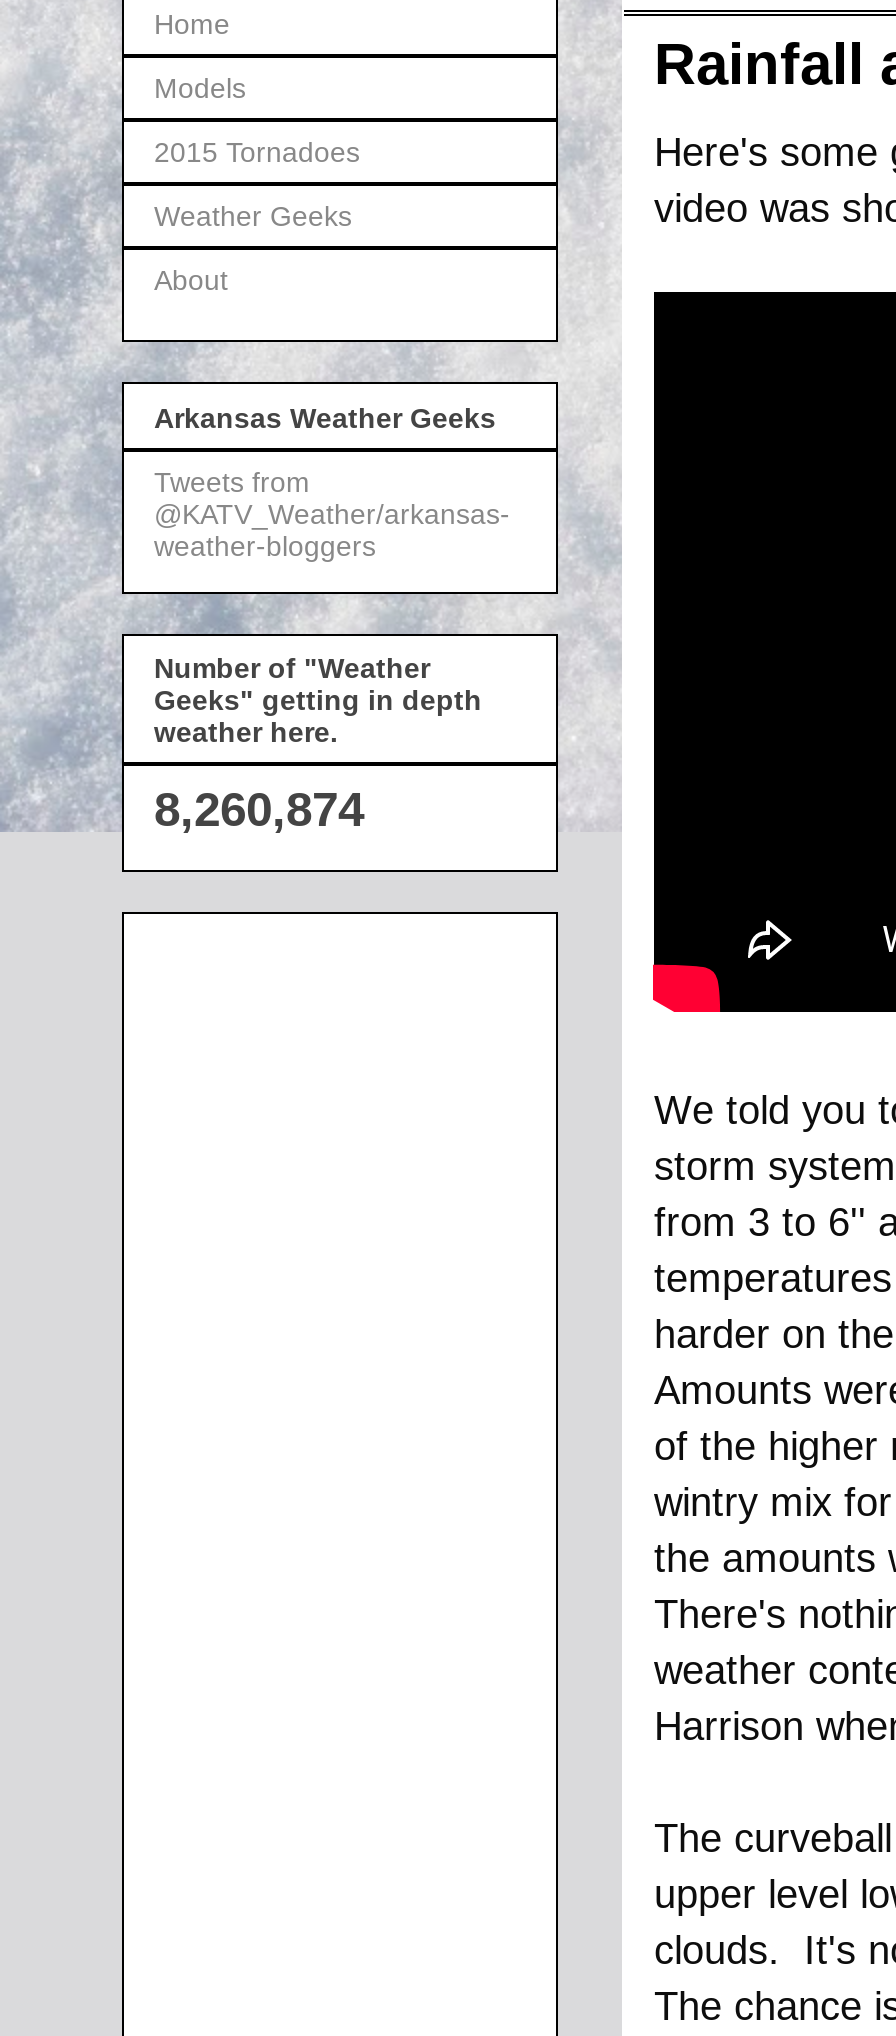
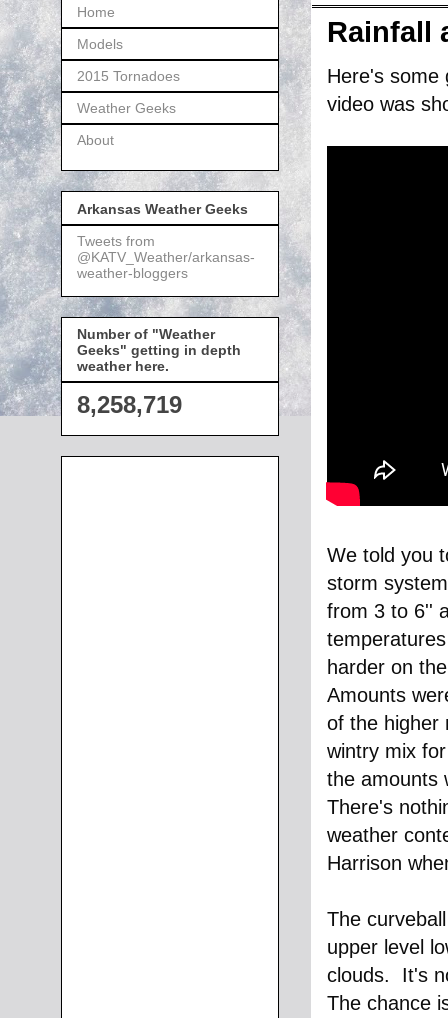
- 8,260,874
+ 8,258,719
